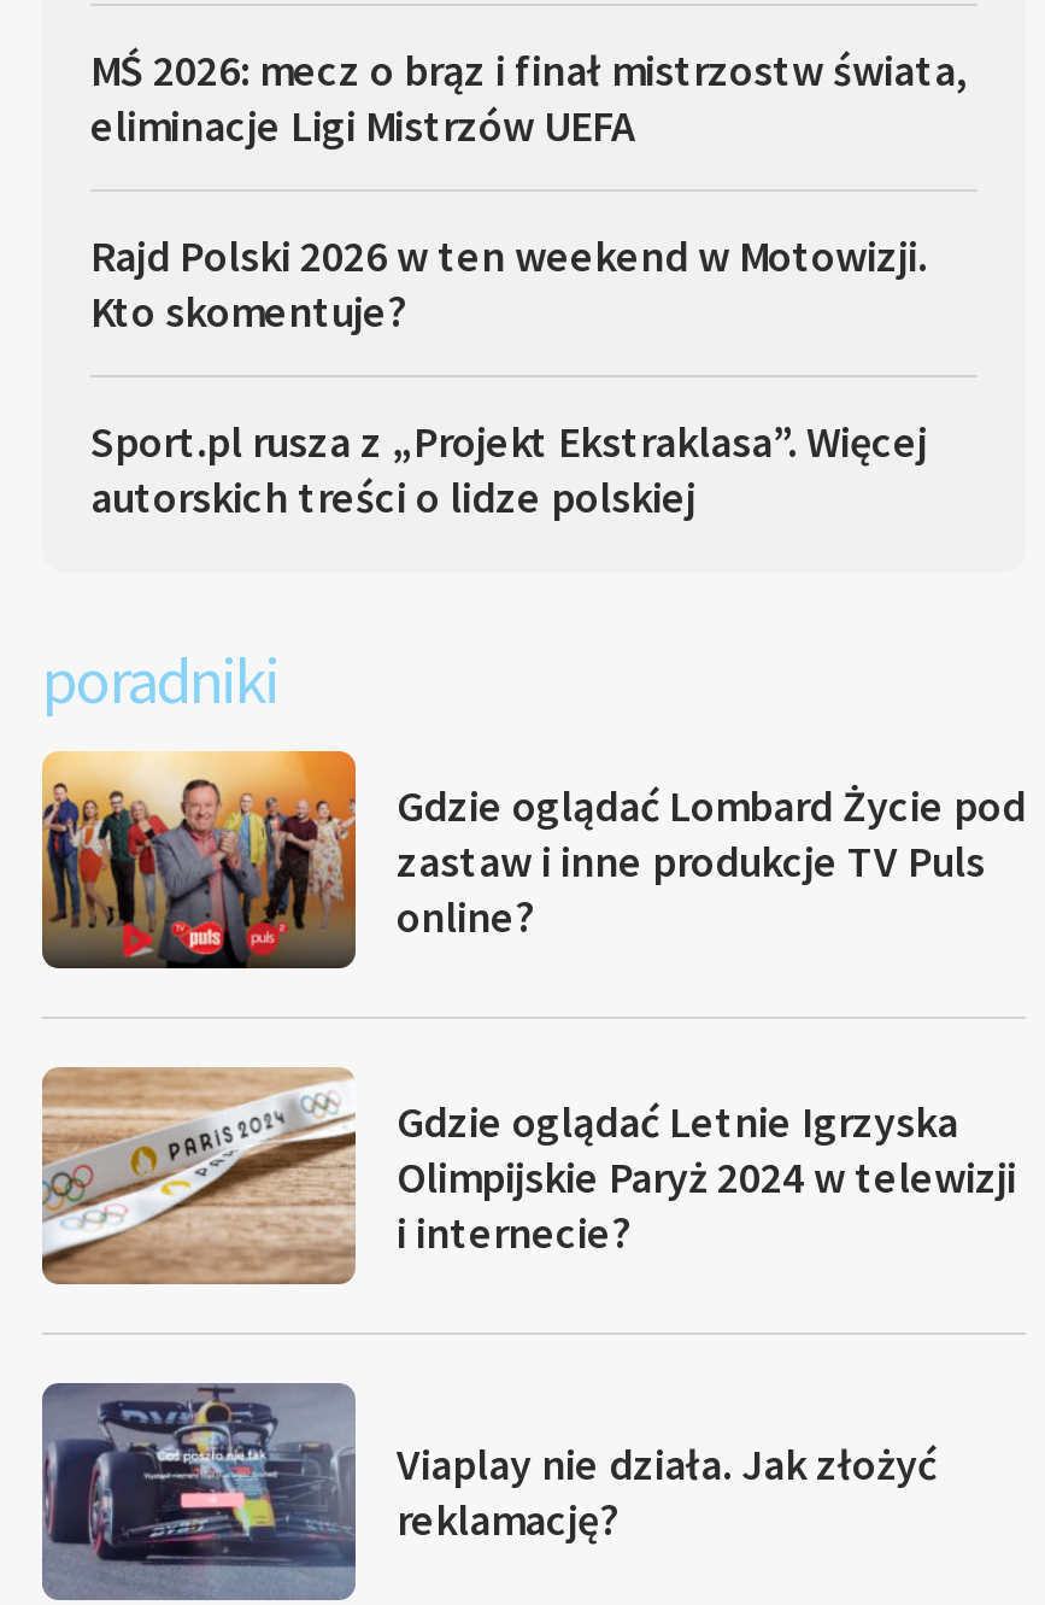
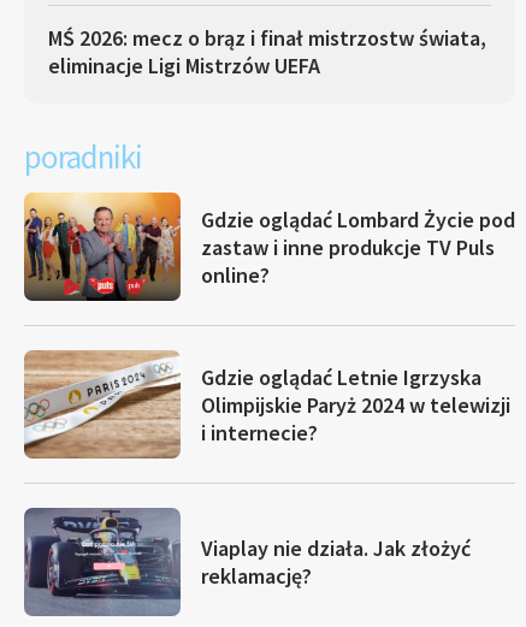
- Rajd Polski 2026 w ten weekend w Motowizji.
- Kto skomentuje?
- Sport.pl rusza z „Projekt Ekstraklasa”. Więcej
- autorskich treści o lidze polskiej
